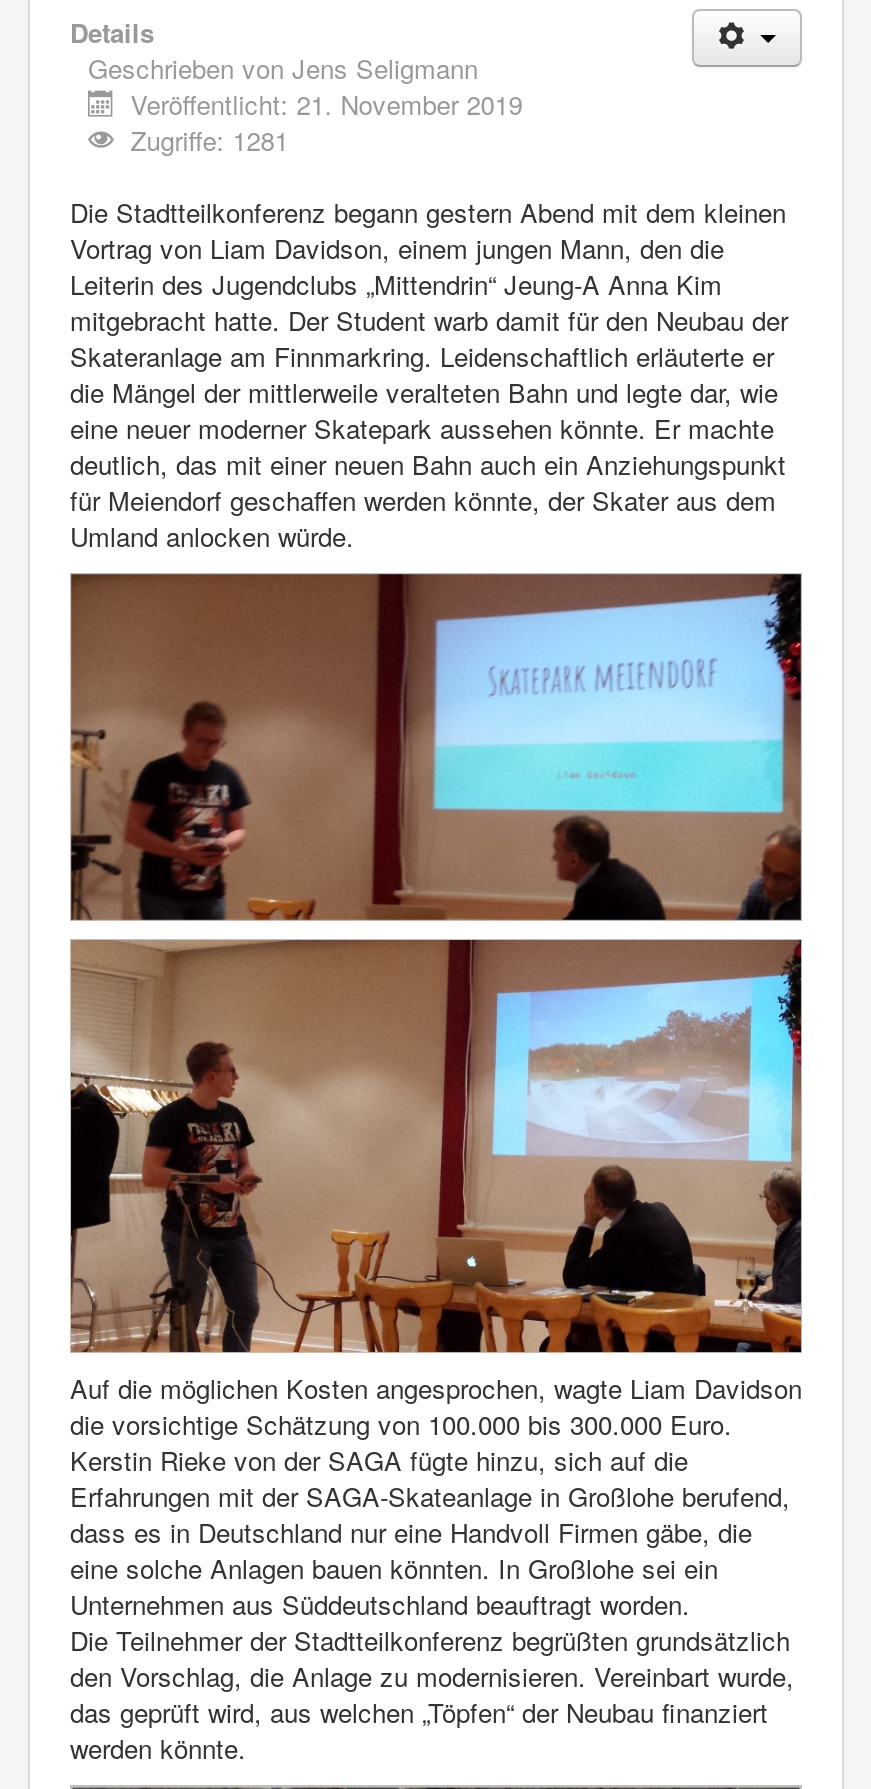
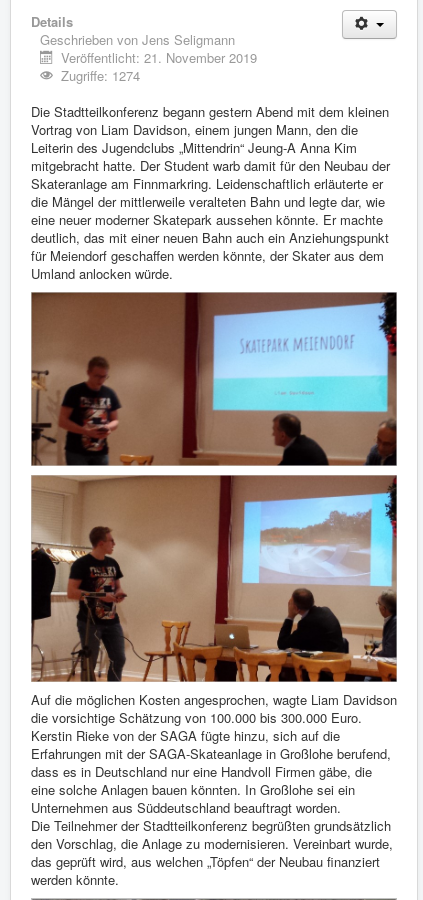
- Zugriffe: 1281
+ Zugriffe: 1274
